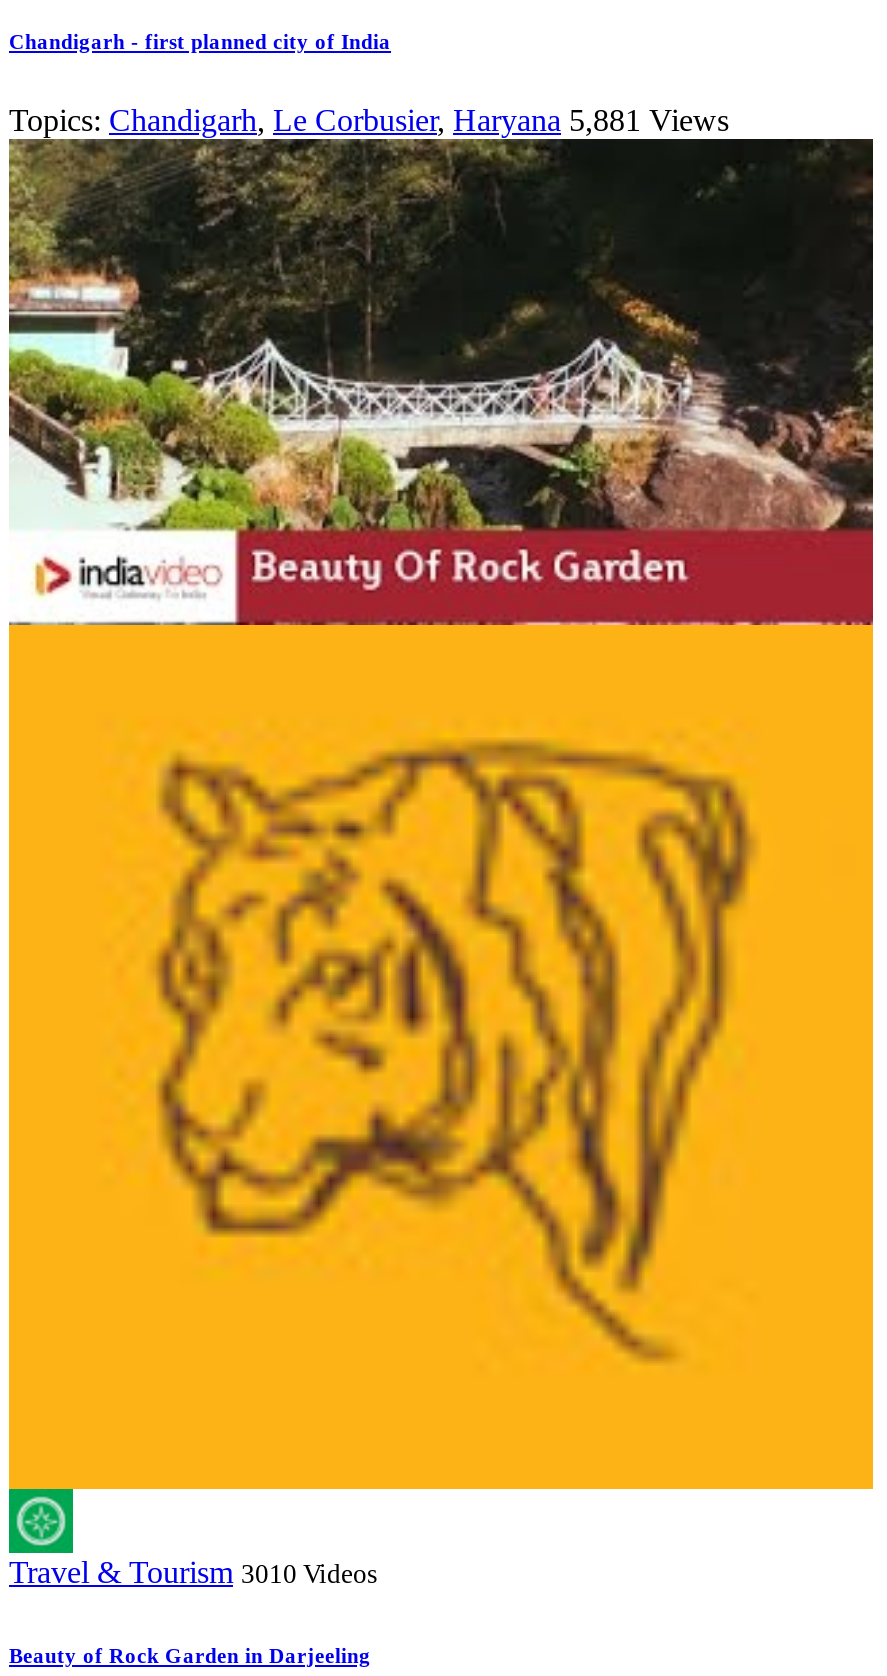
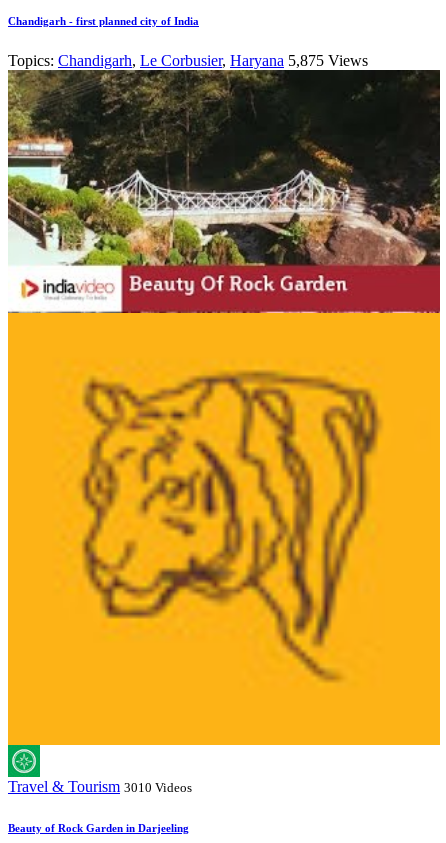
- Topics: Chandigarh, Le Corbusier, Haryana 5,881 Views
+ Topics: Chandigarh, Le Corbusier, Haryana 5,875 Views
